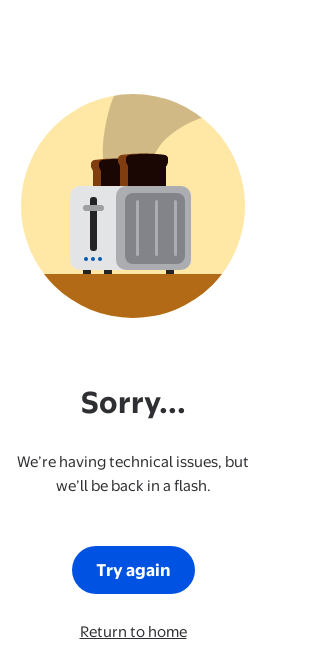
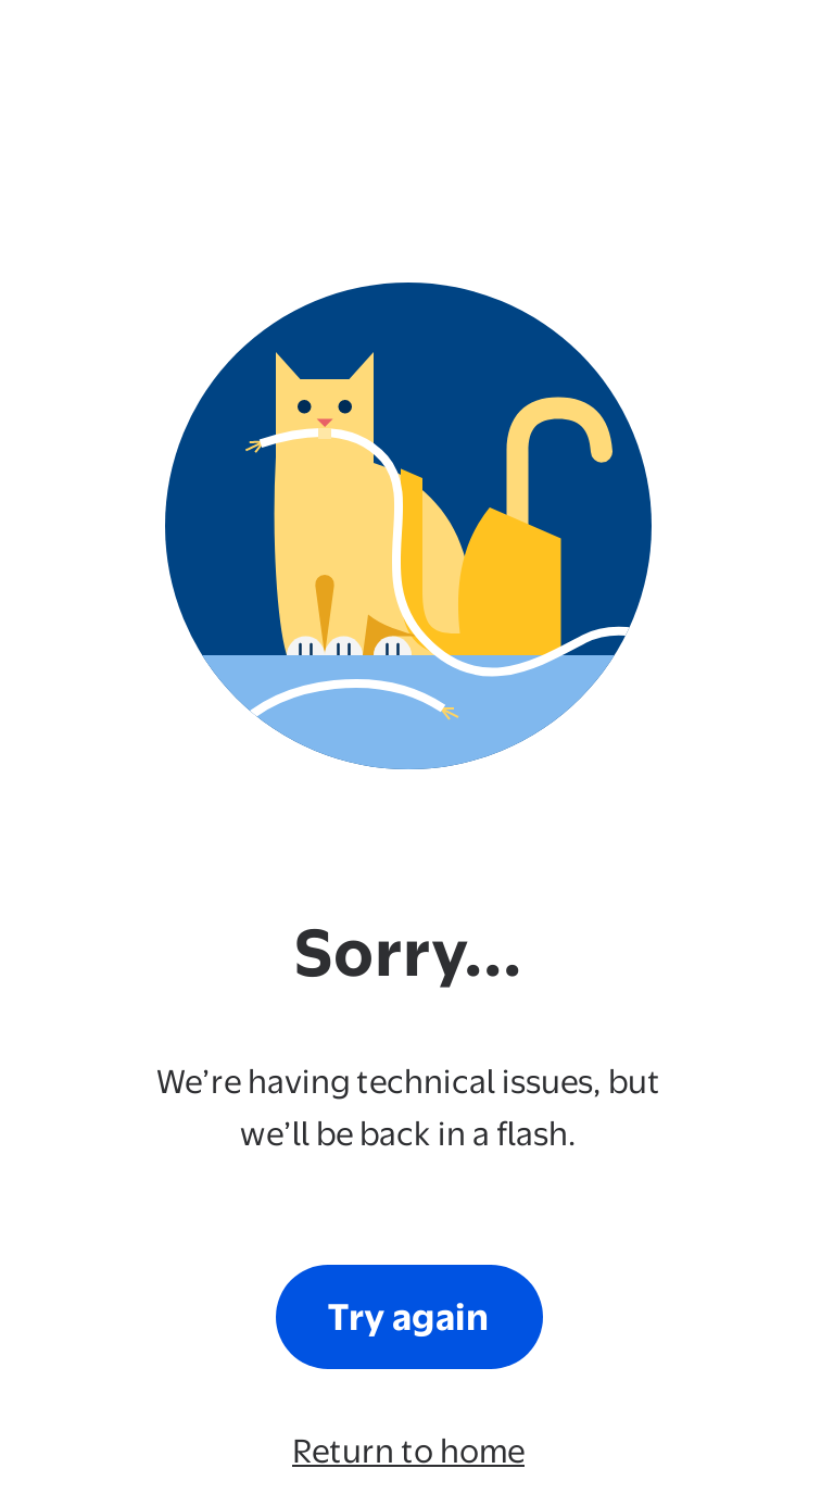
- [image]
+ [image]
